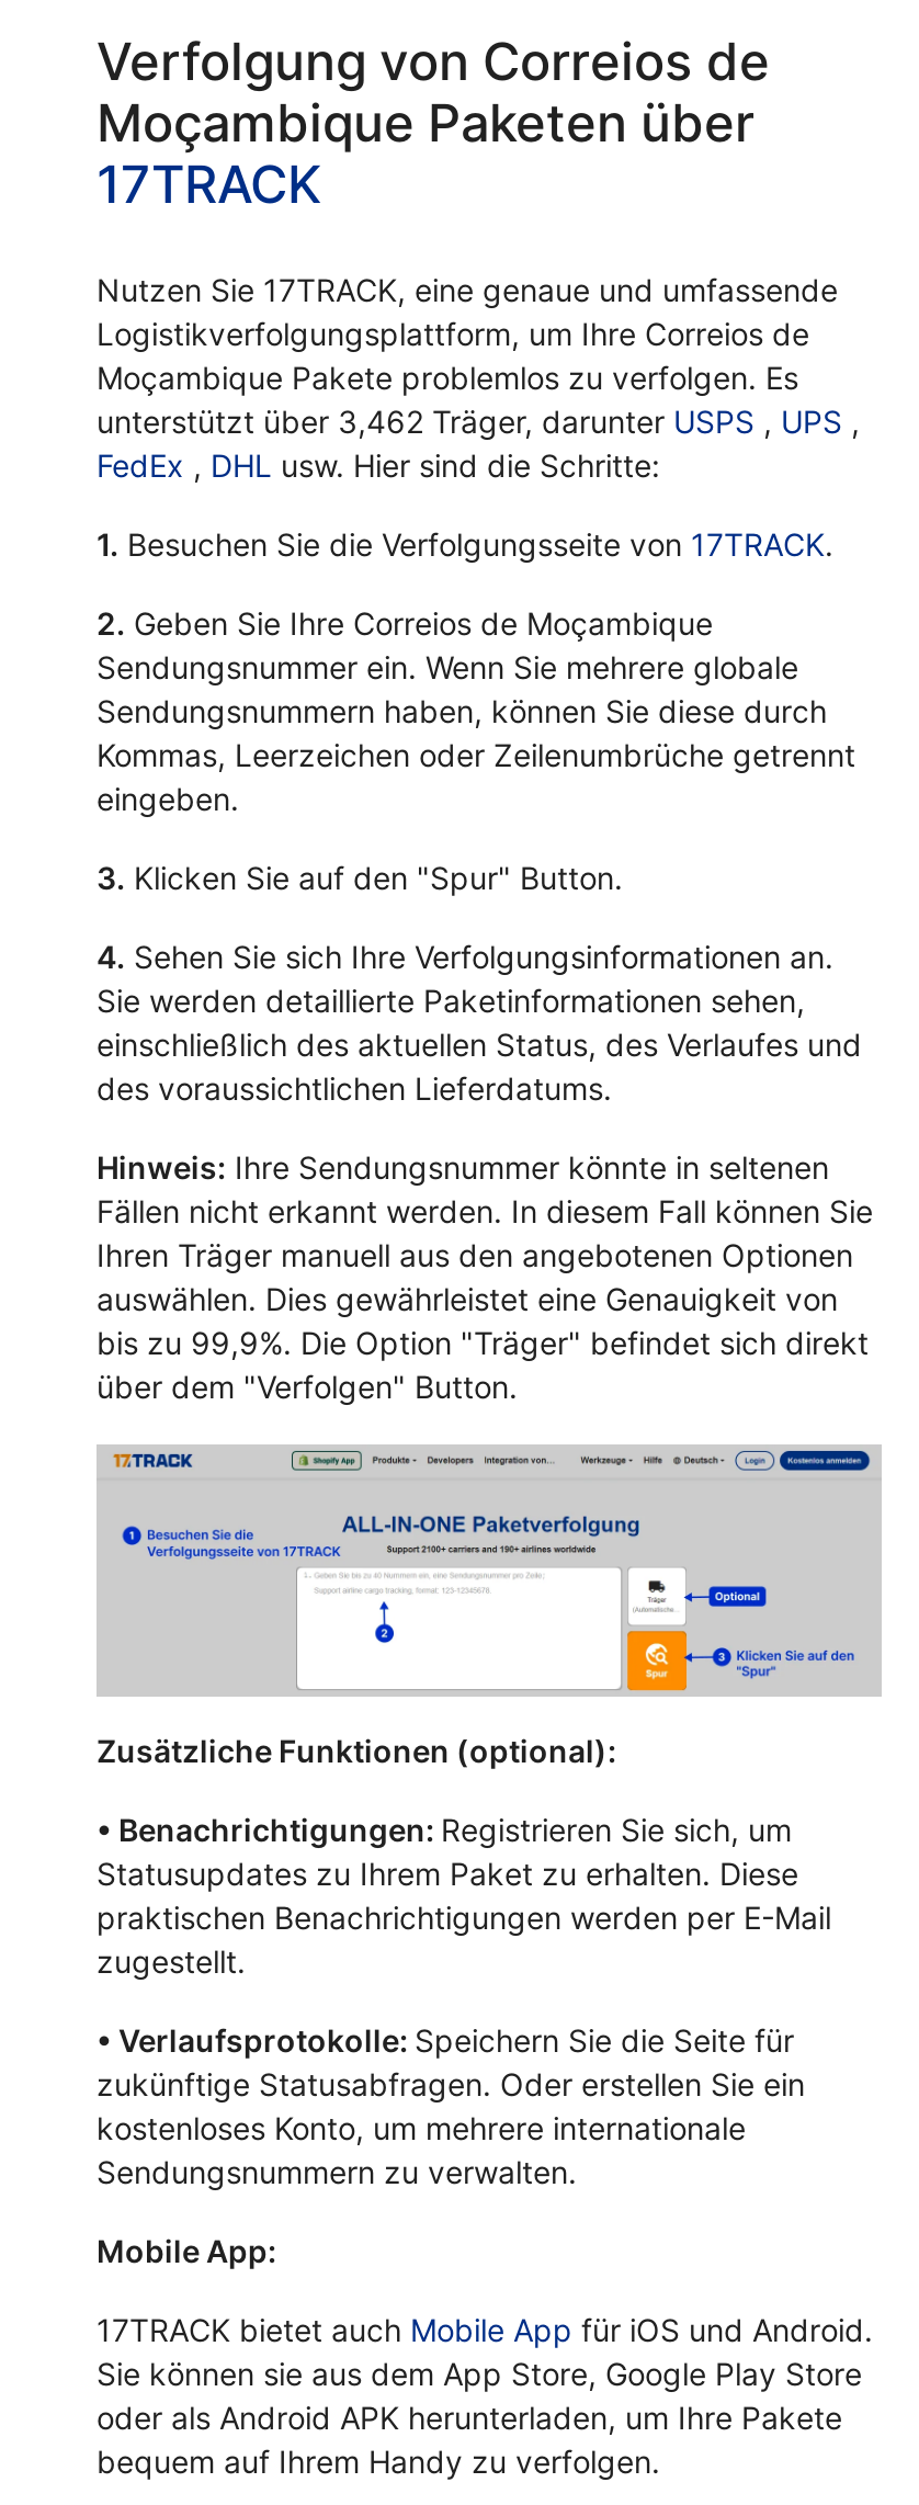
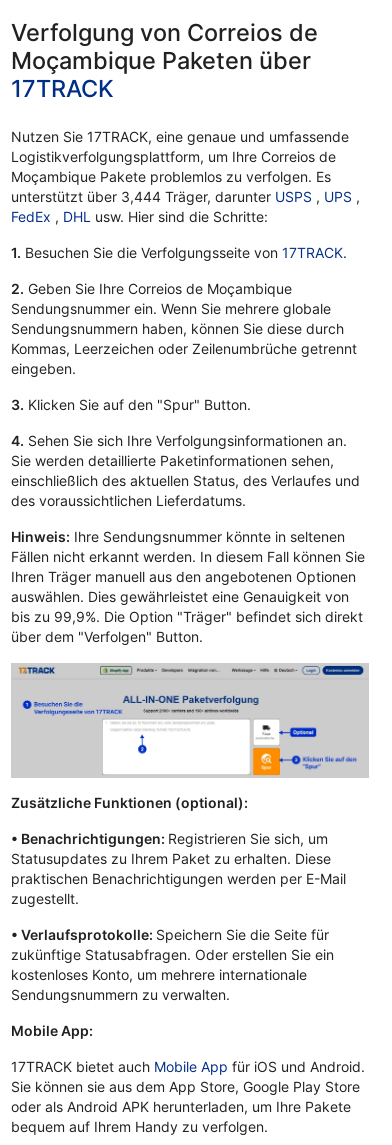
- unterstützt über 3,462 Träger, darunter USPS, UPS,
+ unterstützt über 3,444 Träger, darunter USPS, UPS,
